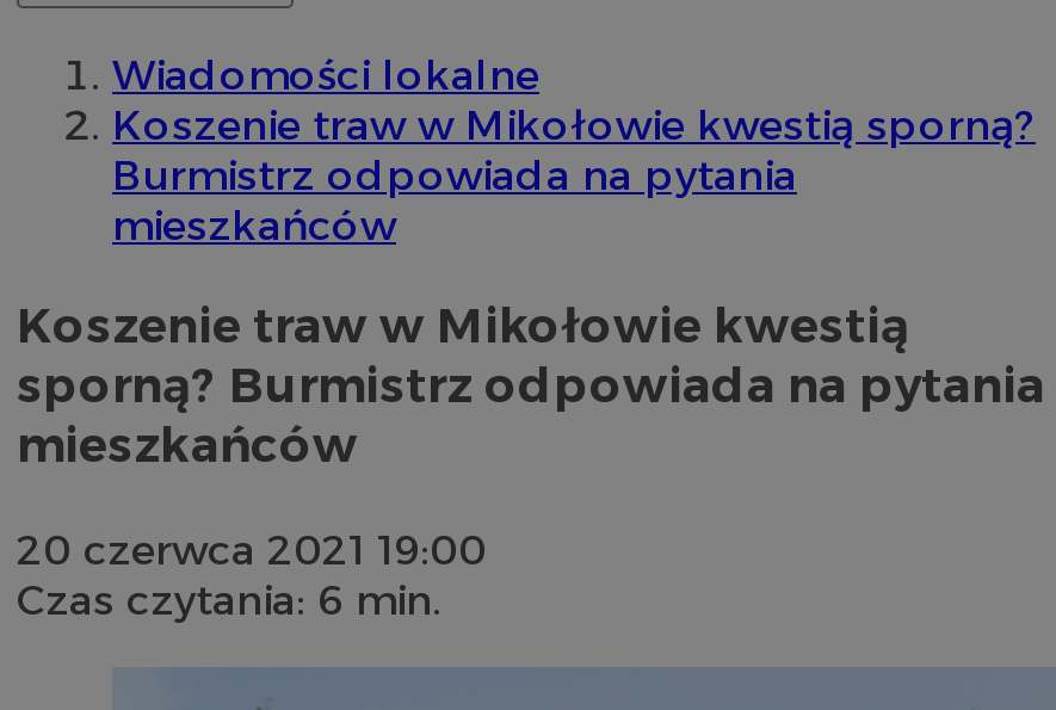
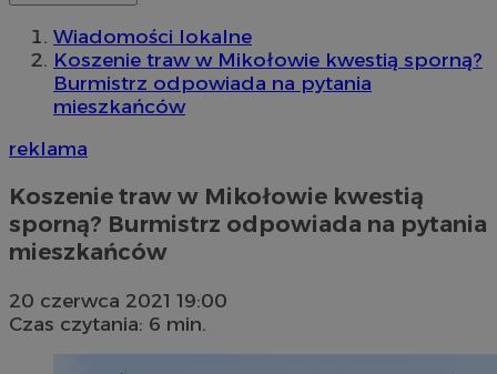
+ reklama
